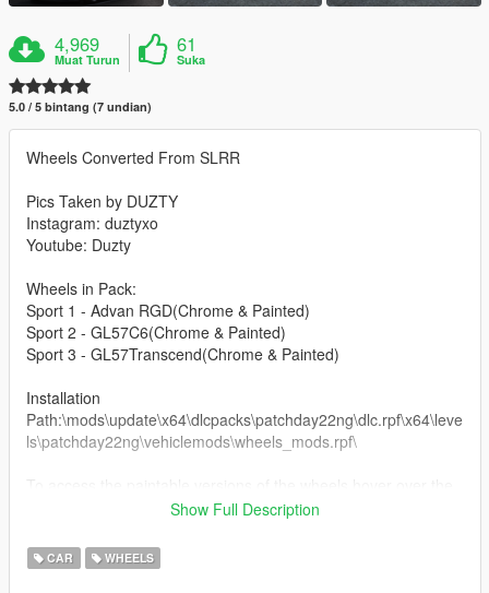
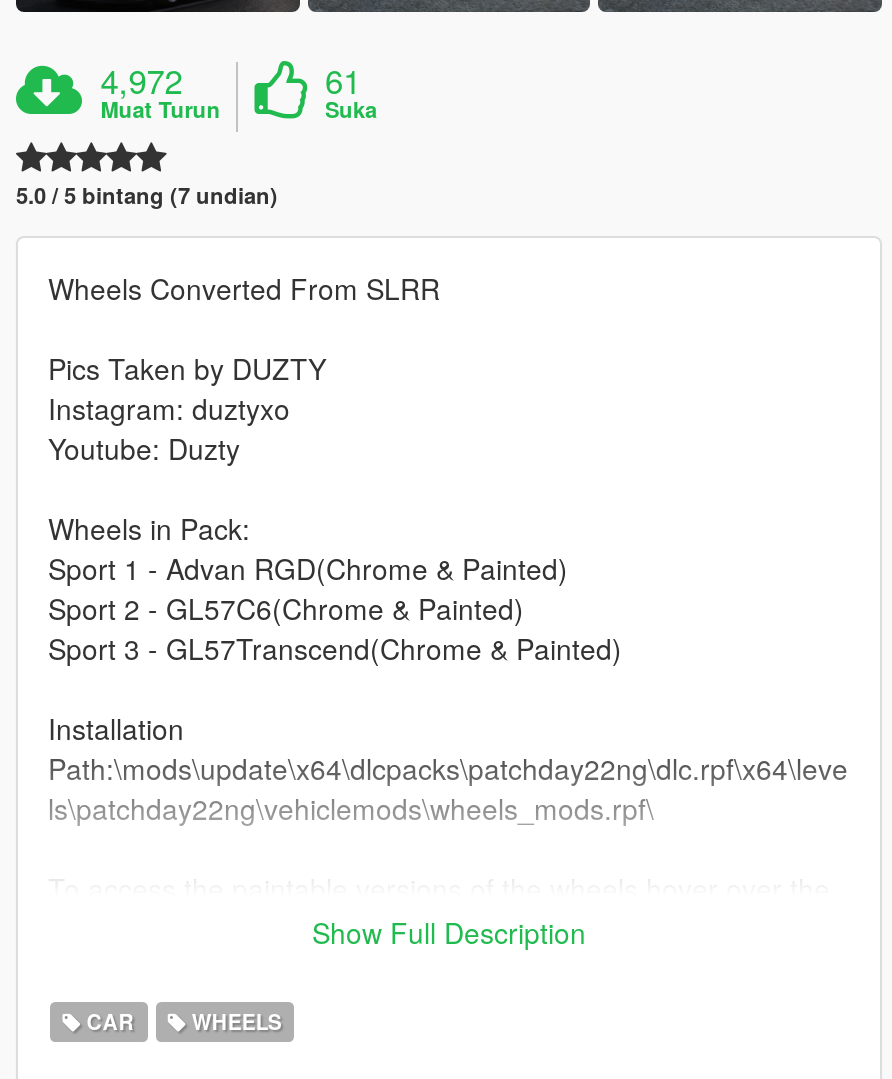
- 4,969
+ 4,972
